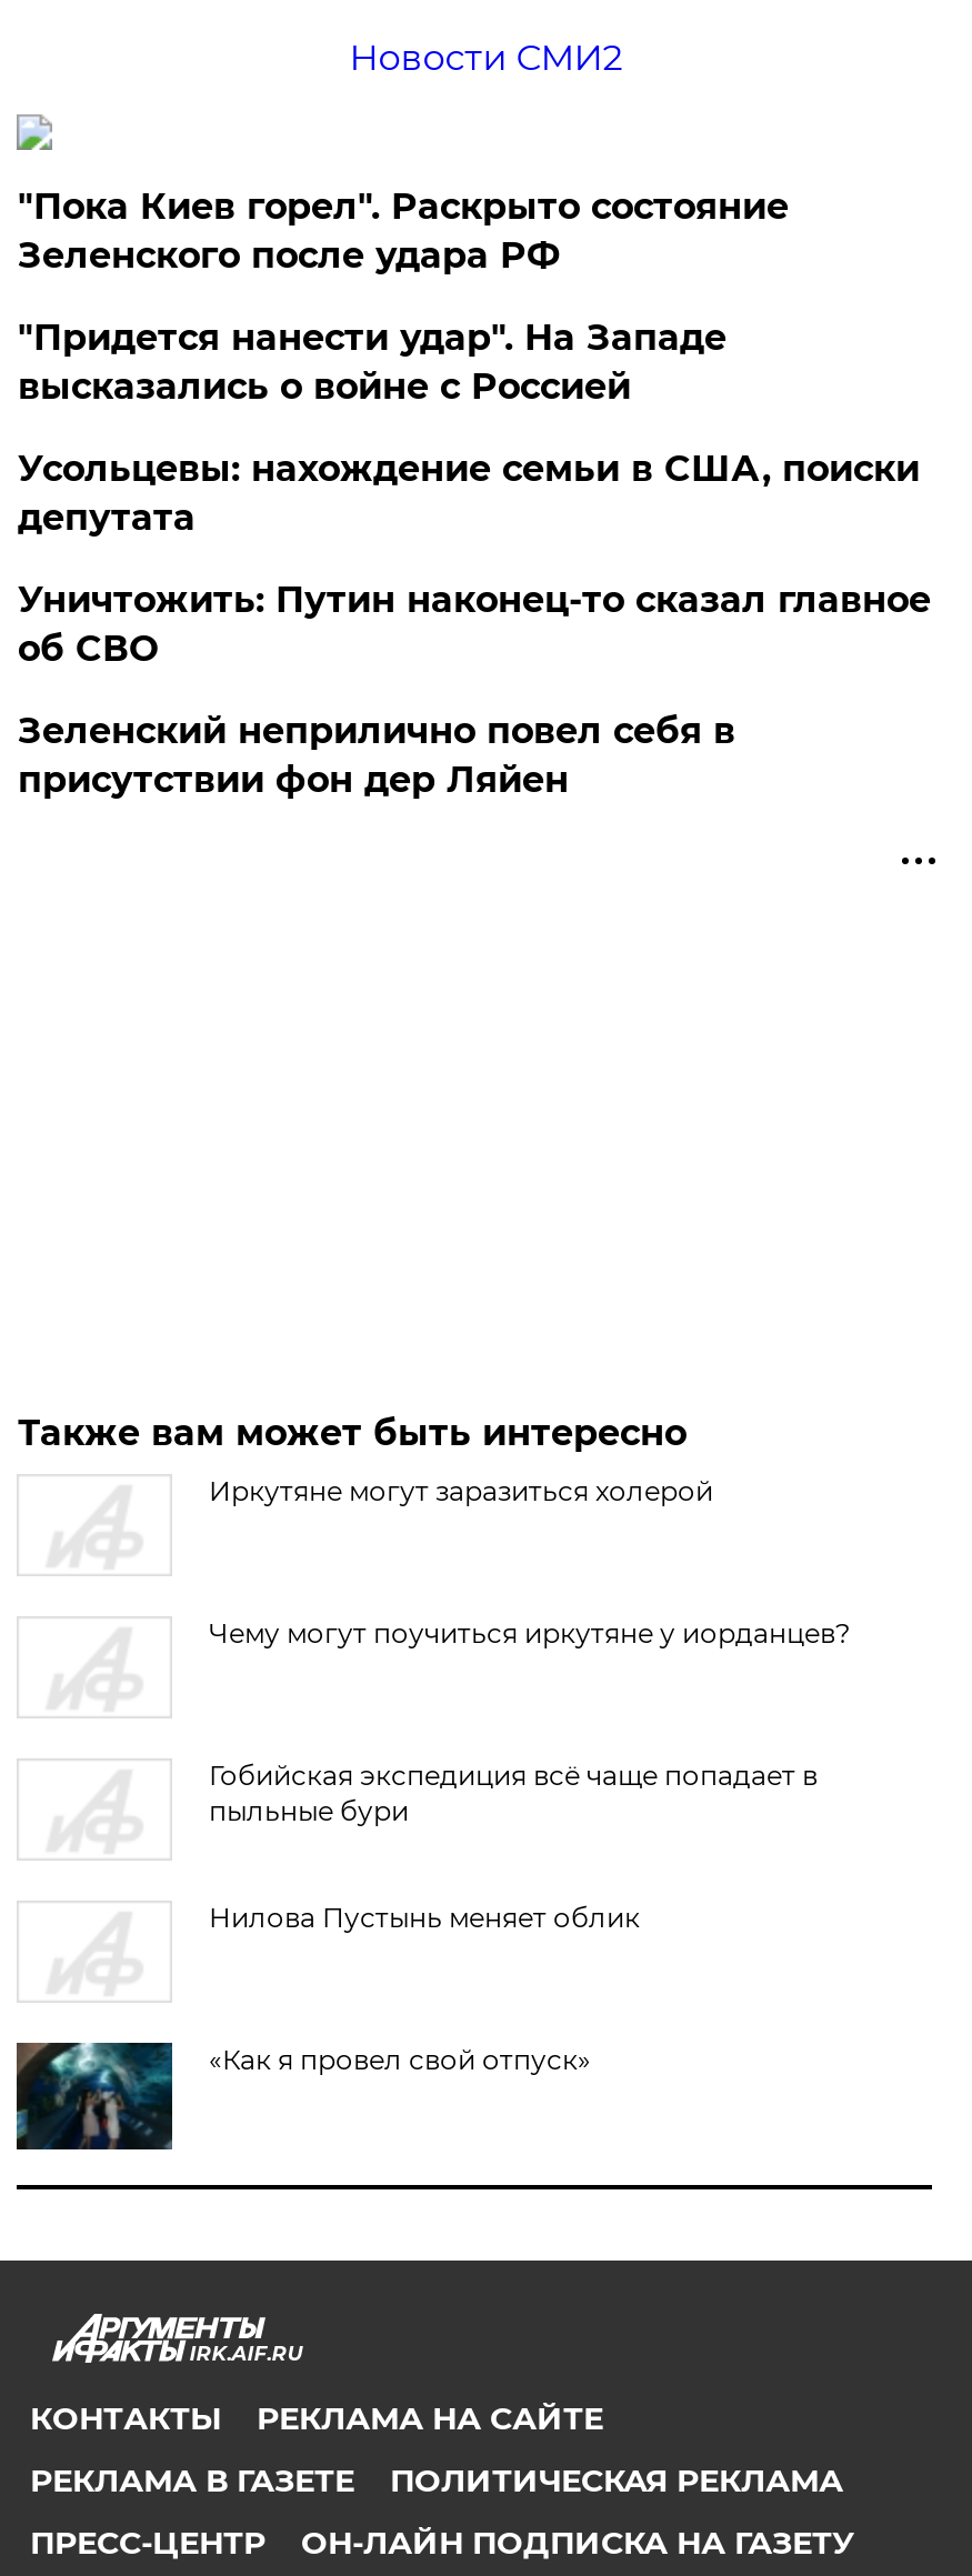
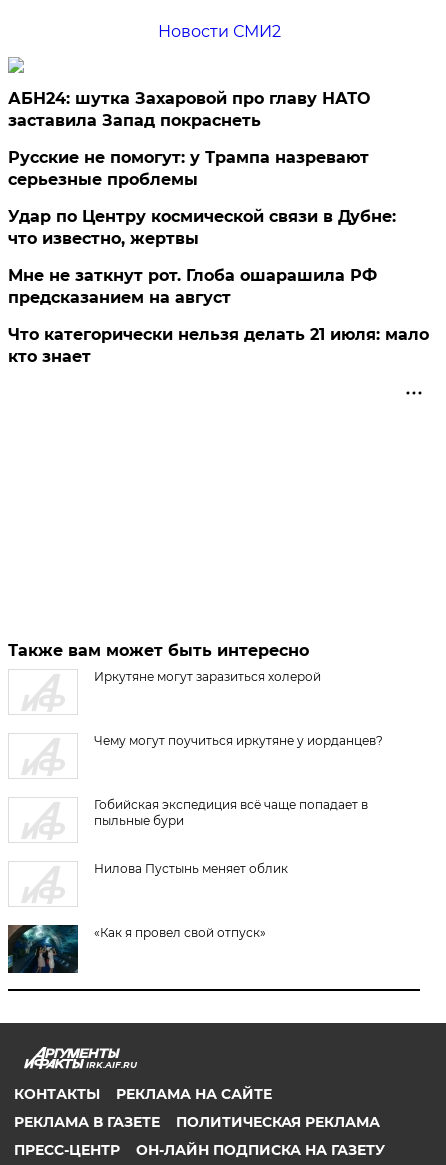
- "Пока Киев горел". Раскрыто состояние
- Зеленского после удара РФ
+ АБН24: шутка Захаровой про главу НАТО
+ заставила Запад покраснеть

- "Придется нанести удар". На Западе
- высказались о войне с Россией
+ Русские не помогут: у Трампа назревают
+ серьезные проблемы

- Усольцевы: нахождение семьи в США, поиски
- депутата
+ Удар по Центру космической связи в Дубне:
+ что известно, жертвы

- Уничтожить: Путин наконец-то сказал главное
- об СВО
+ Мне не заткнут рот. Глоба ошарашила РФ
+ предсказанием на август

- Зеленский неприлично повел cебя в
- присутствии фон дер Ляйен
+ Что категорически нельзя делать 21 июля: мало
+ кто знает
